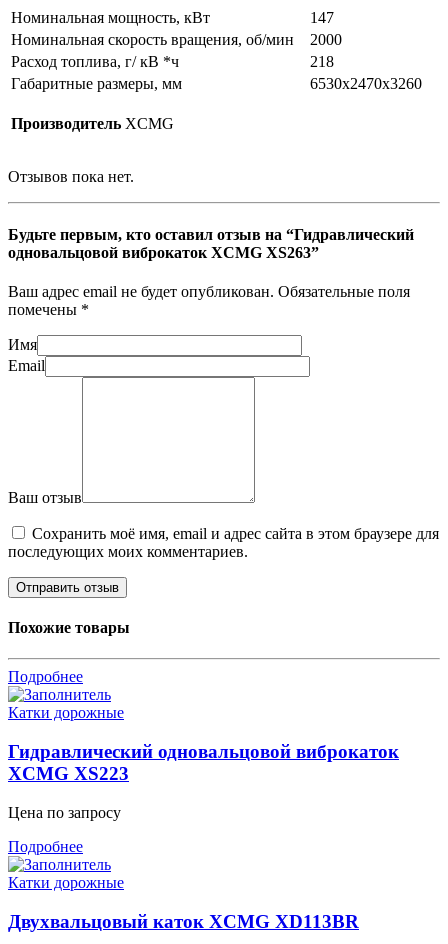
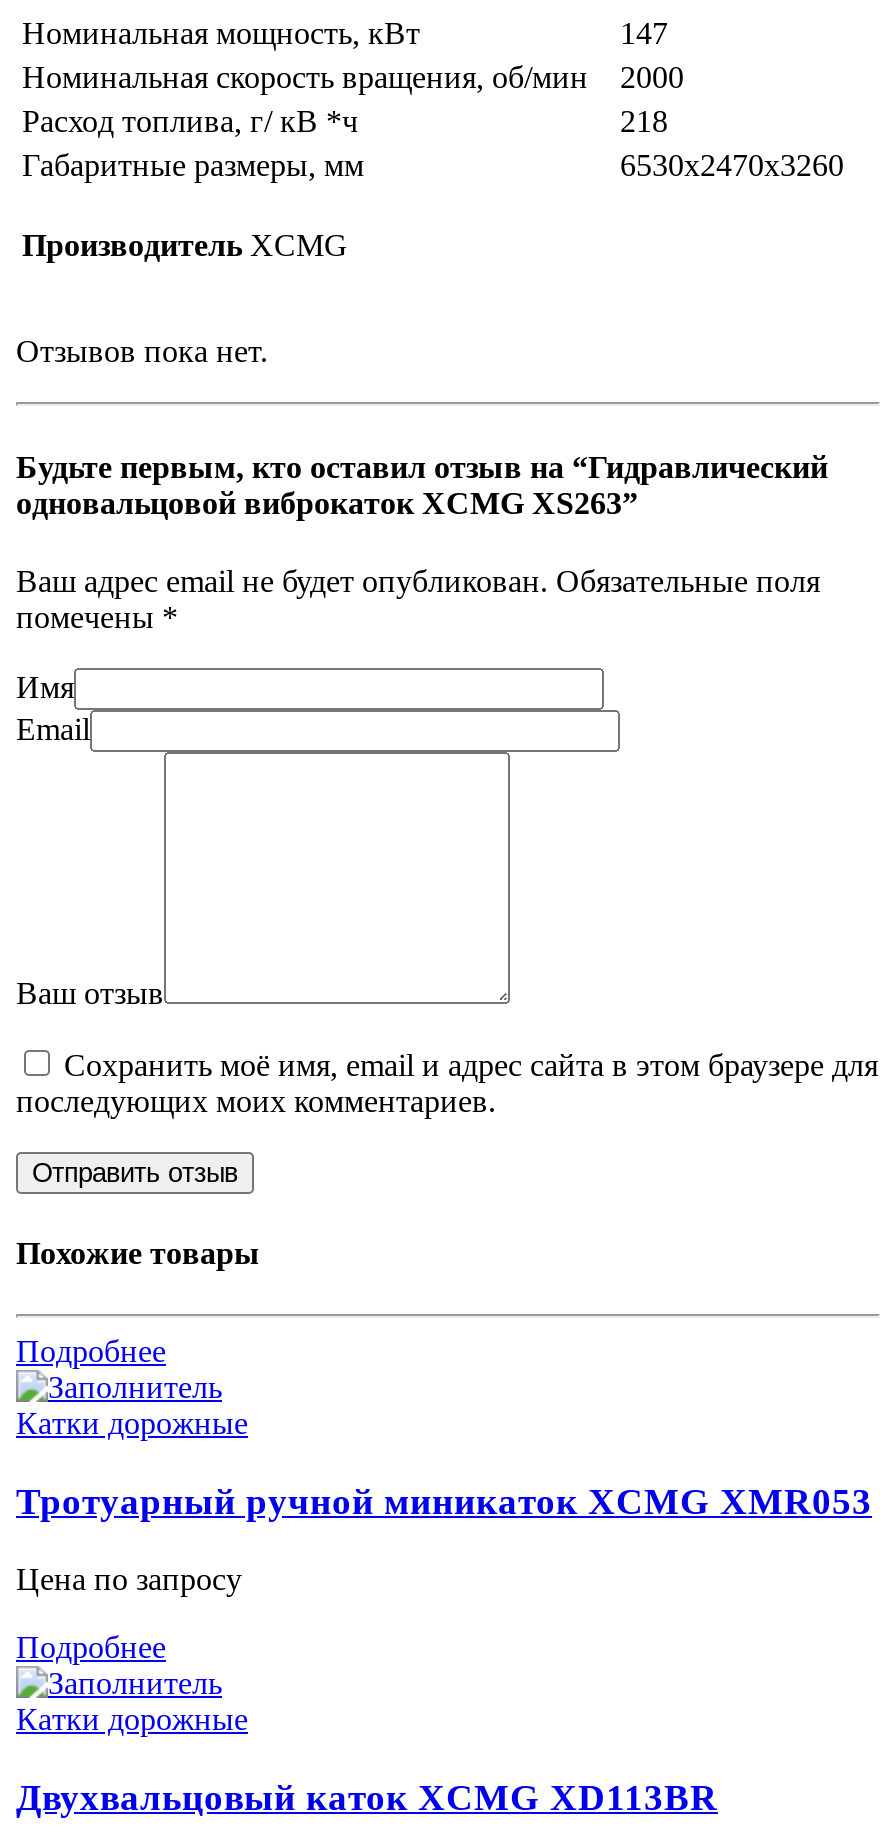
- Гидравлический одновальцовой виброкаток
- XCMG XS223
+ Тротуарный ручной миникаток XCMG XMR053
